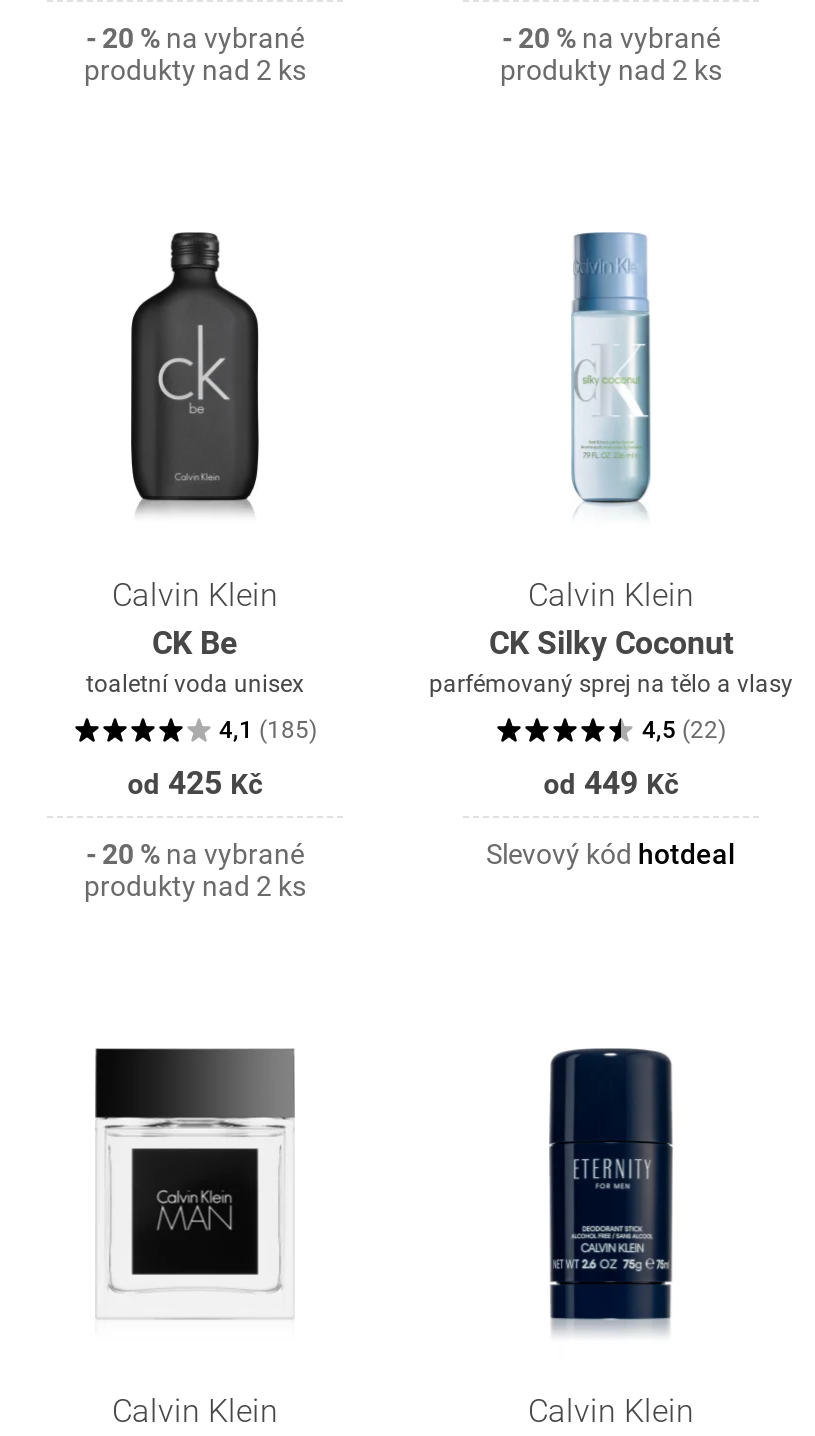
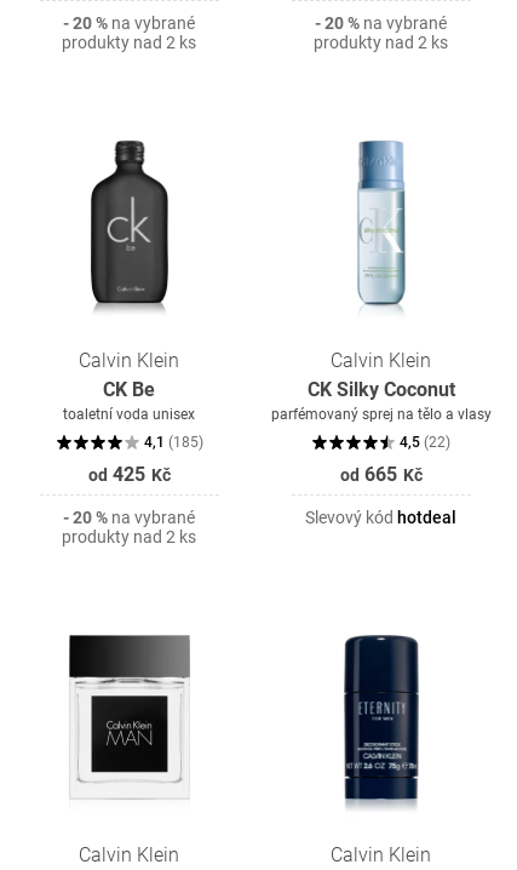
- od 449 Kč
+ od 665 Kč
